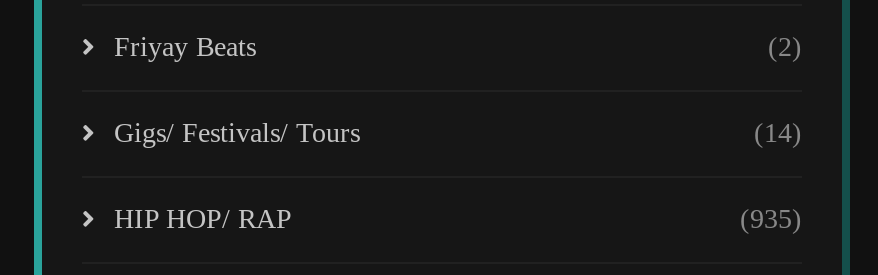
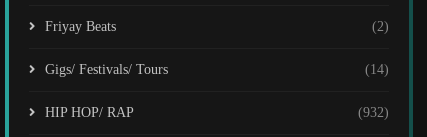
- (935)
+ (932)
